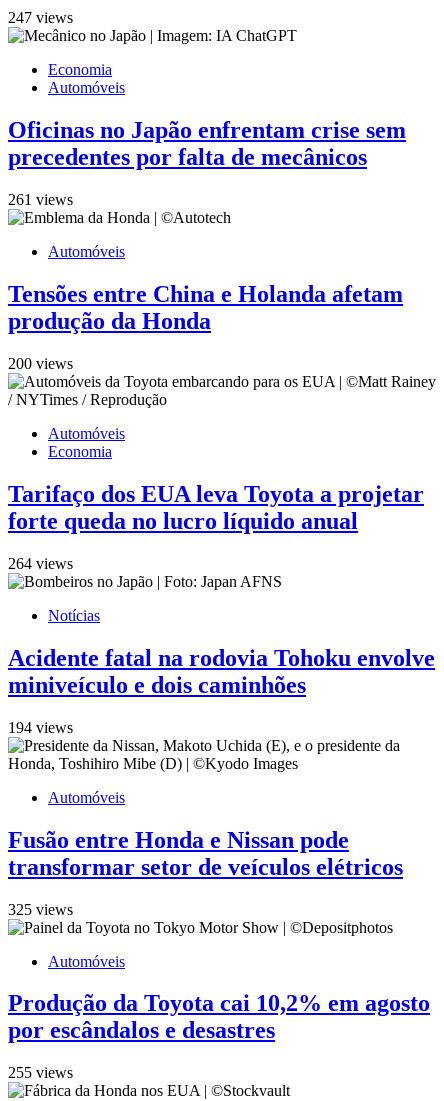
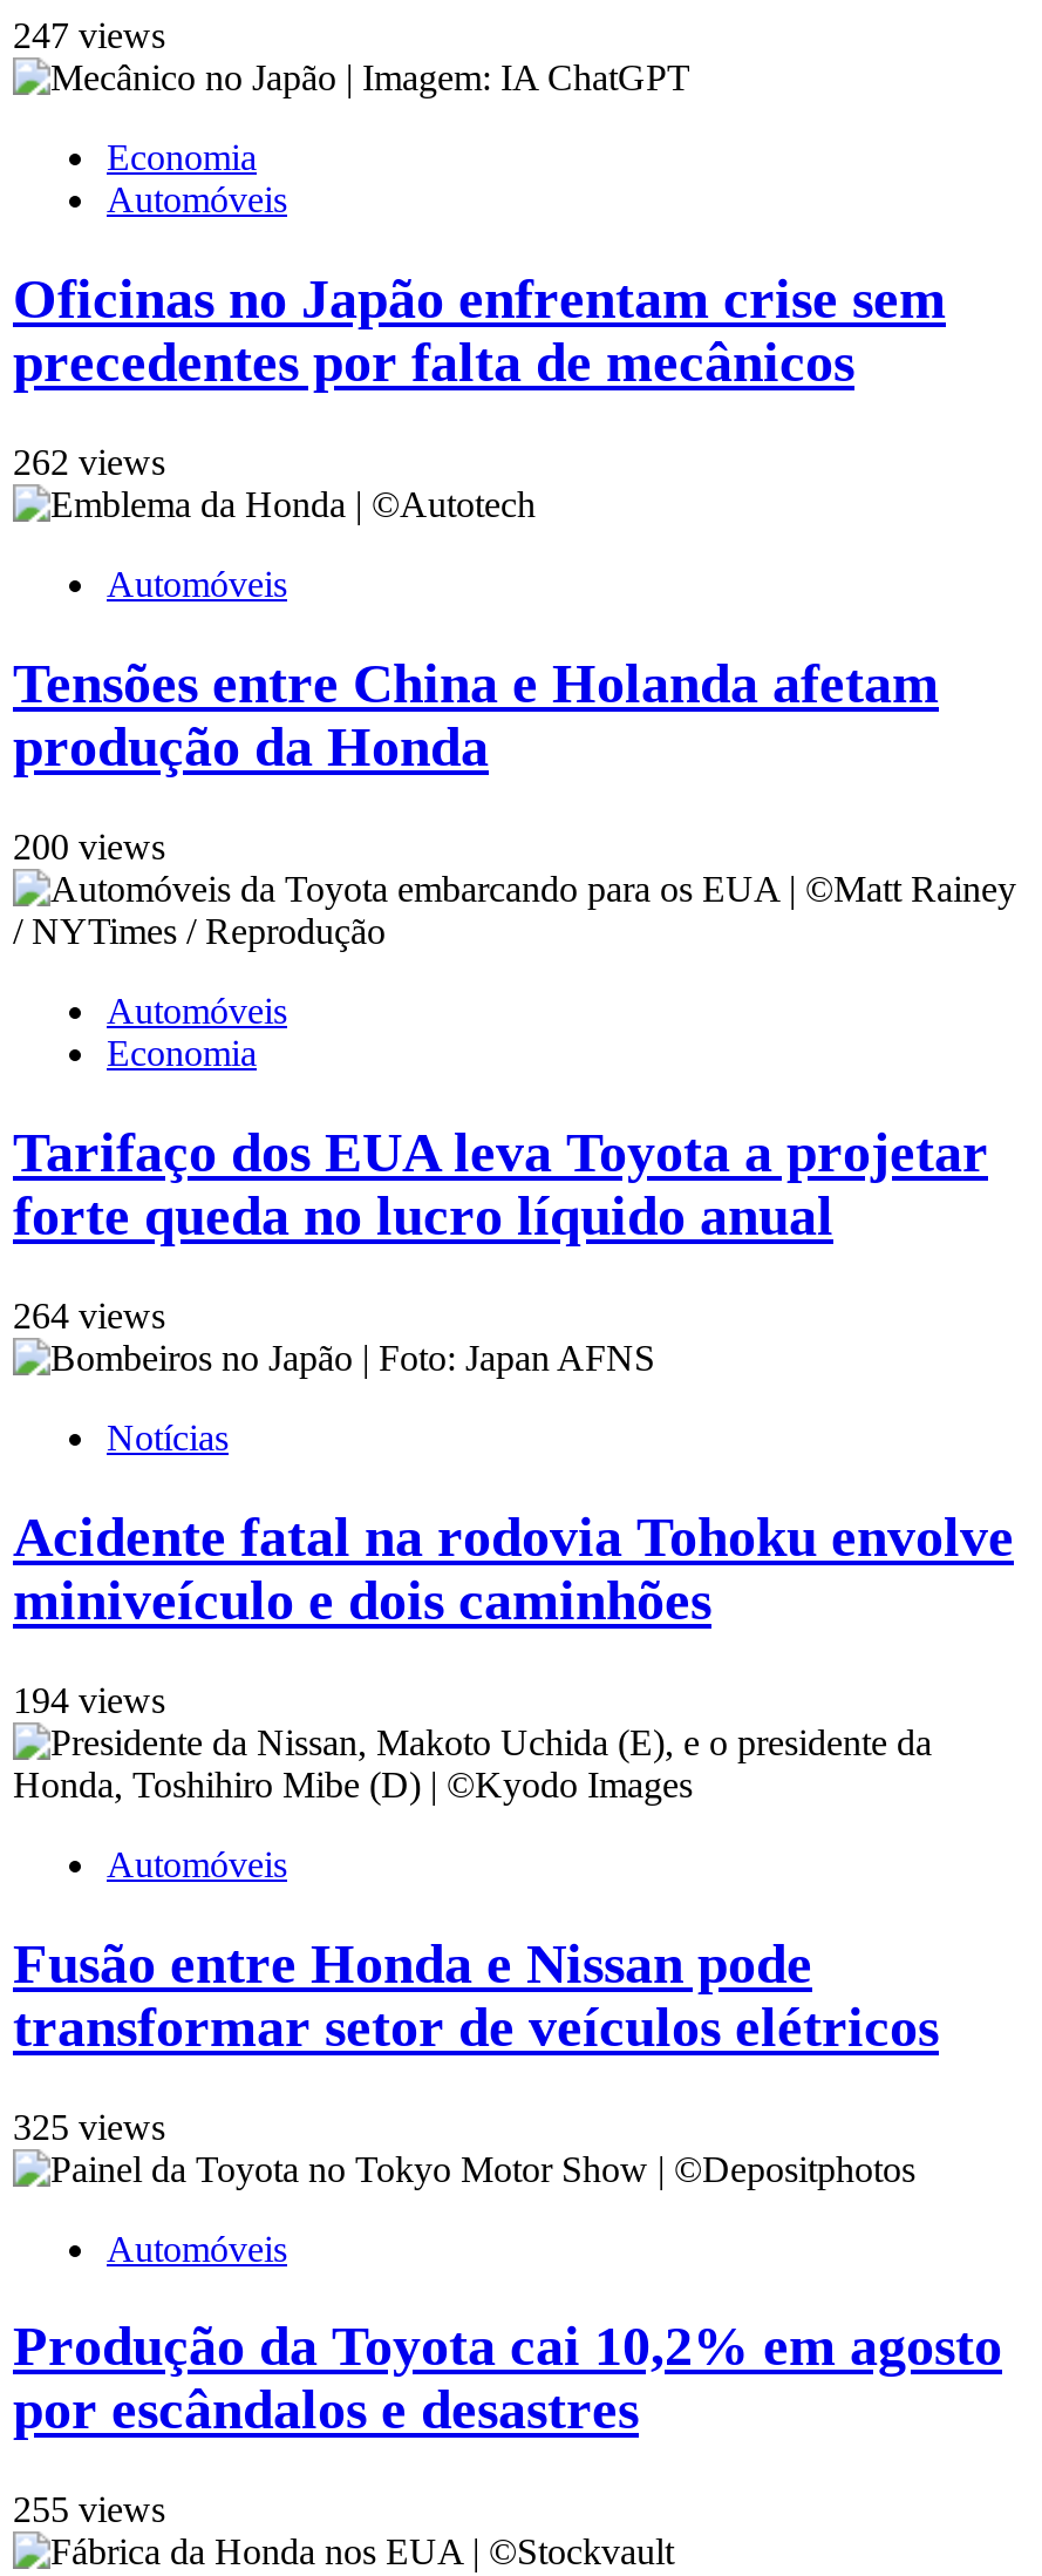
- 261 views
+ 262 views
